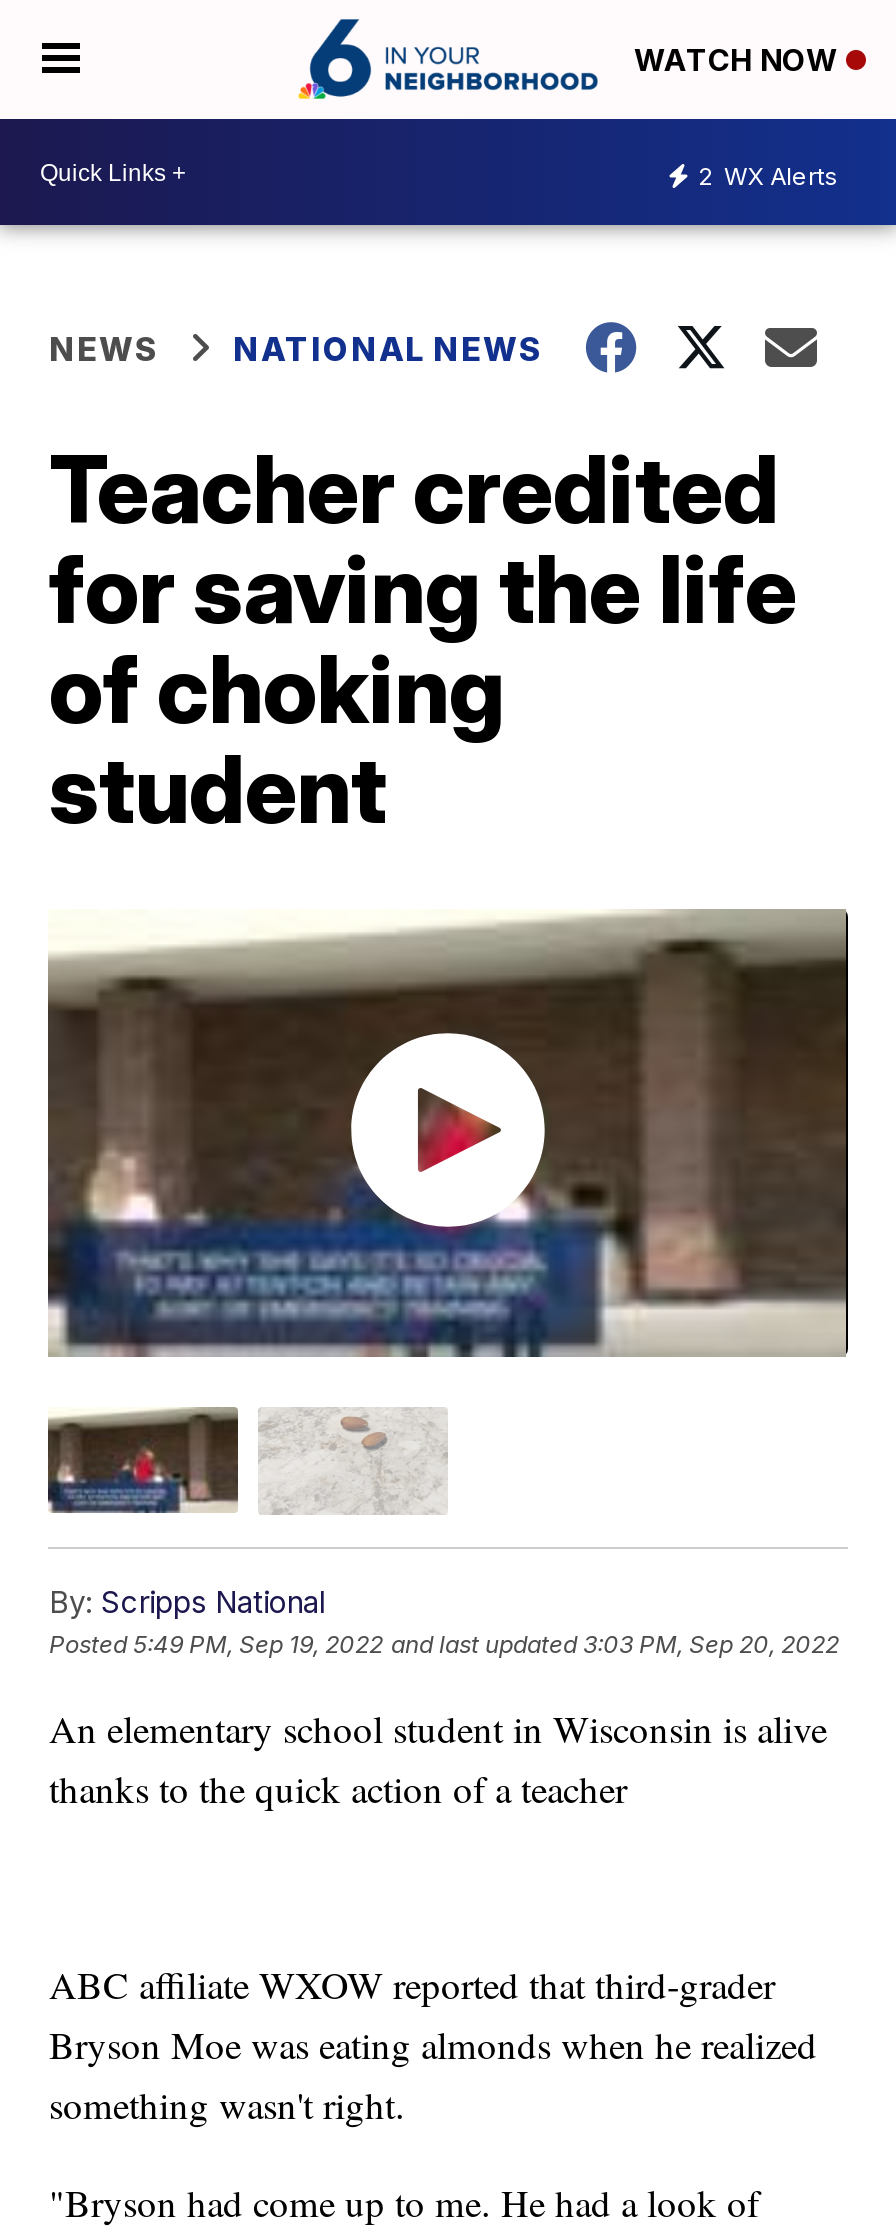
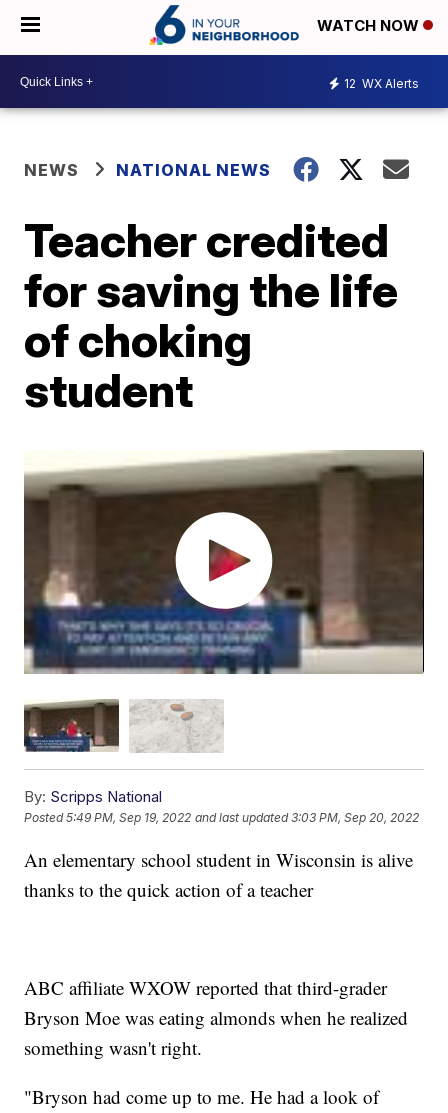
- 2 WX Alerts
+ 12 WX Alerts
